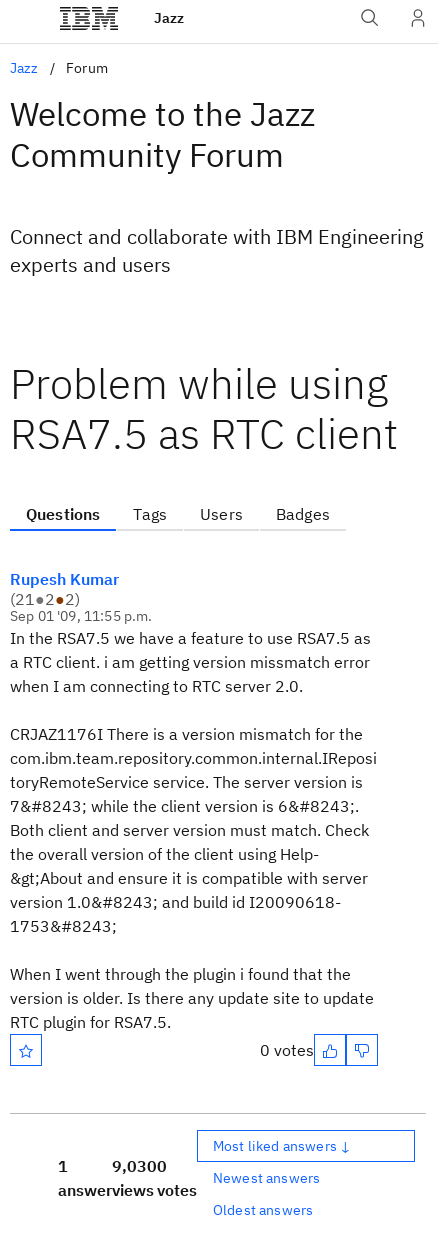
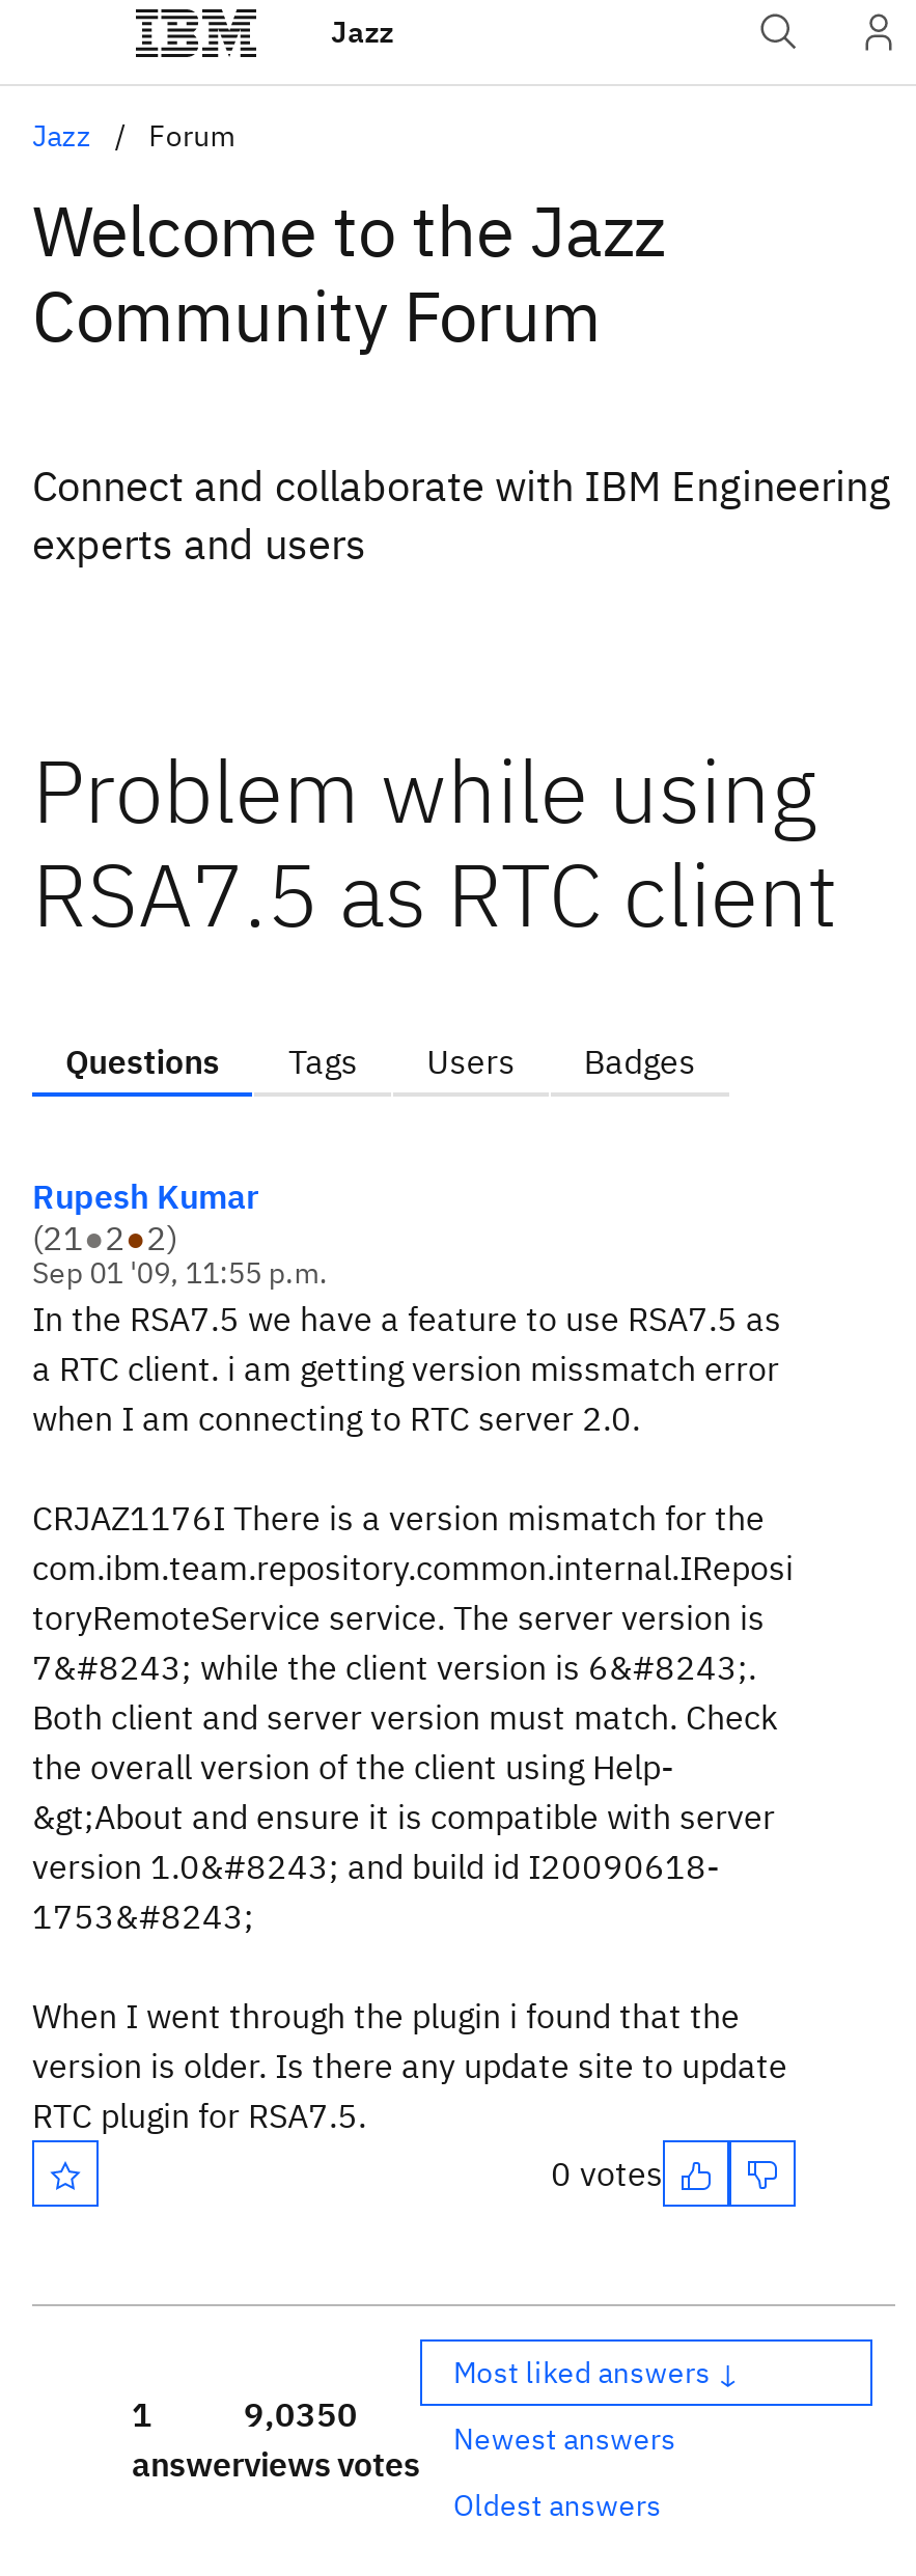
- 9,030 0
+ 9,035 0
